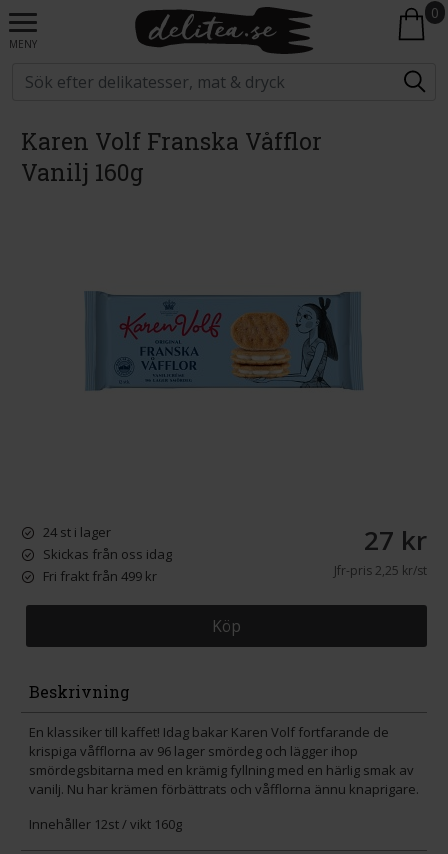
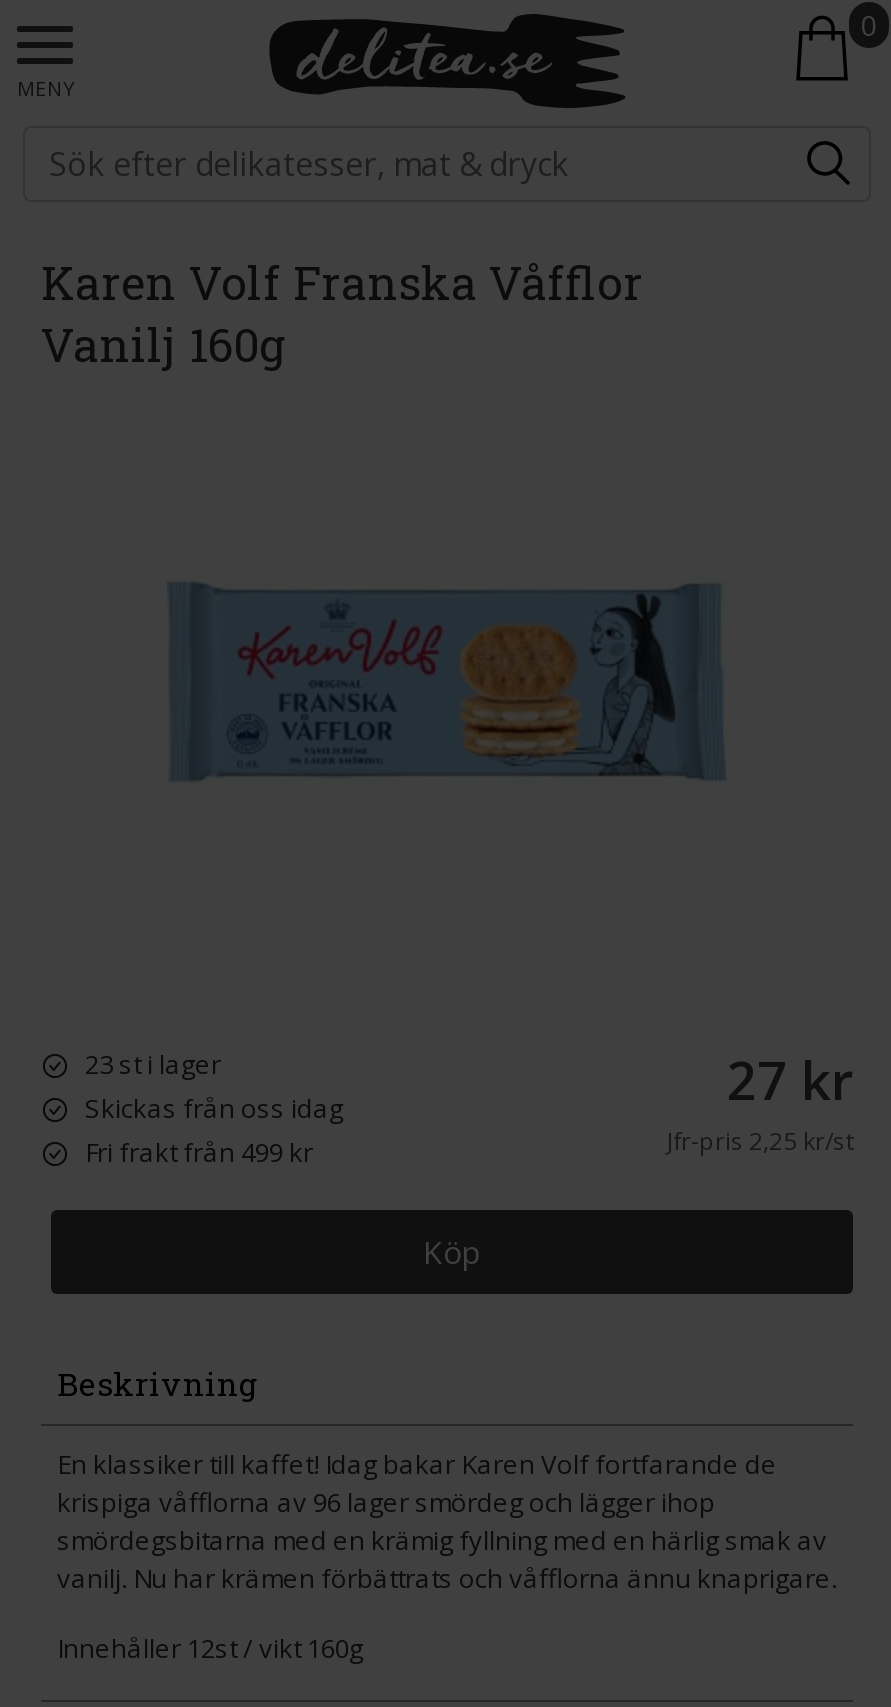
- 24 st i lager
+ 23 st i lager
